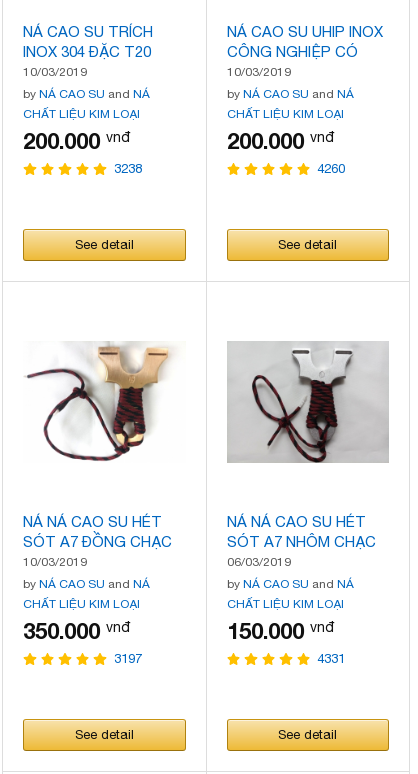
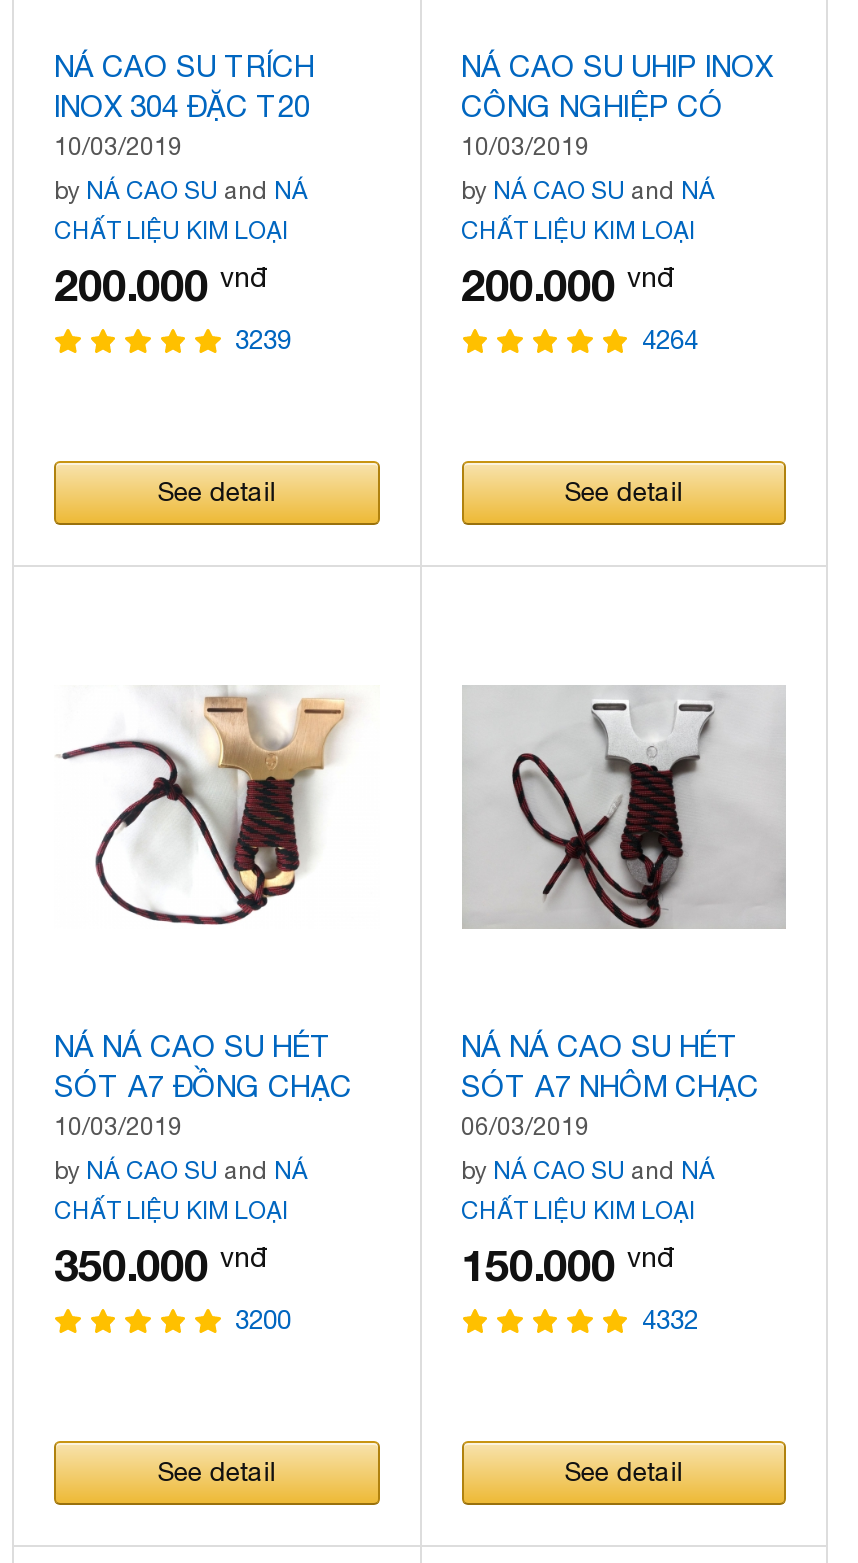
- 3238
+ 3239

- 4260
+ 4264

- 3197
+ 3200

- 4331
+ 4332
